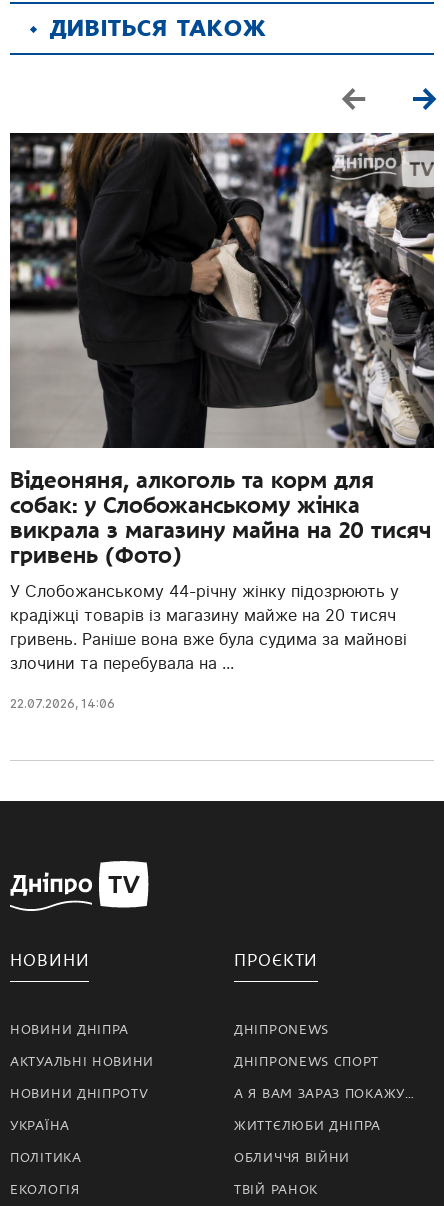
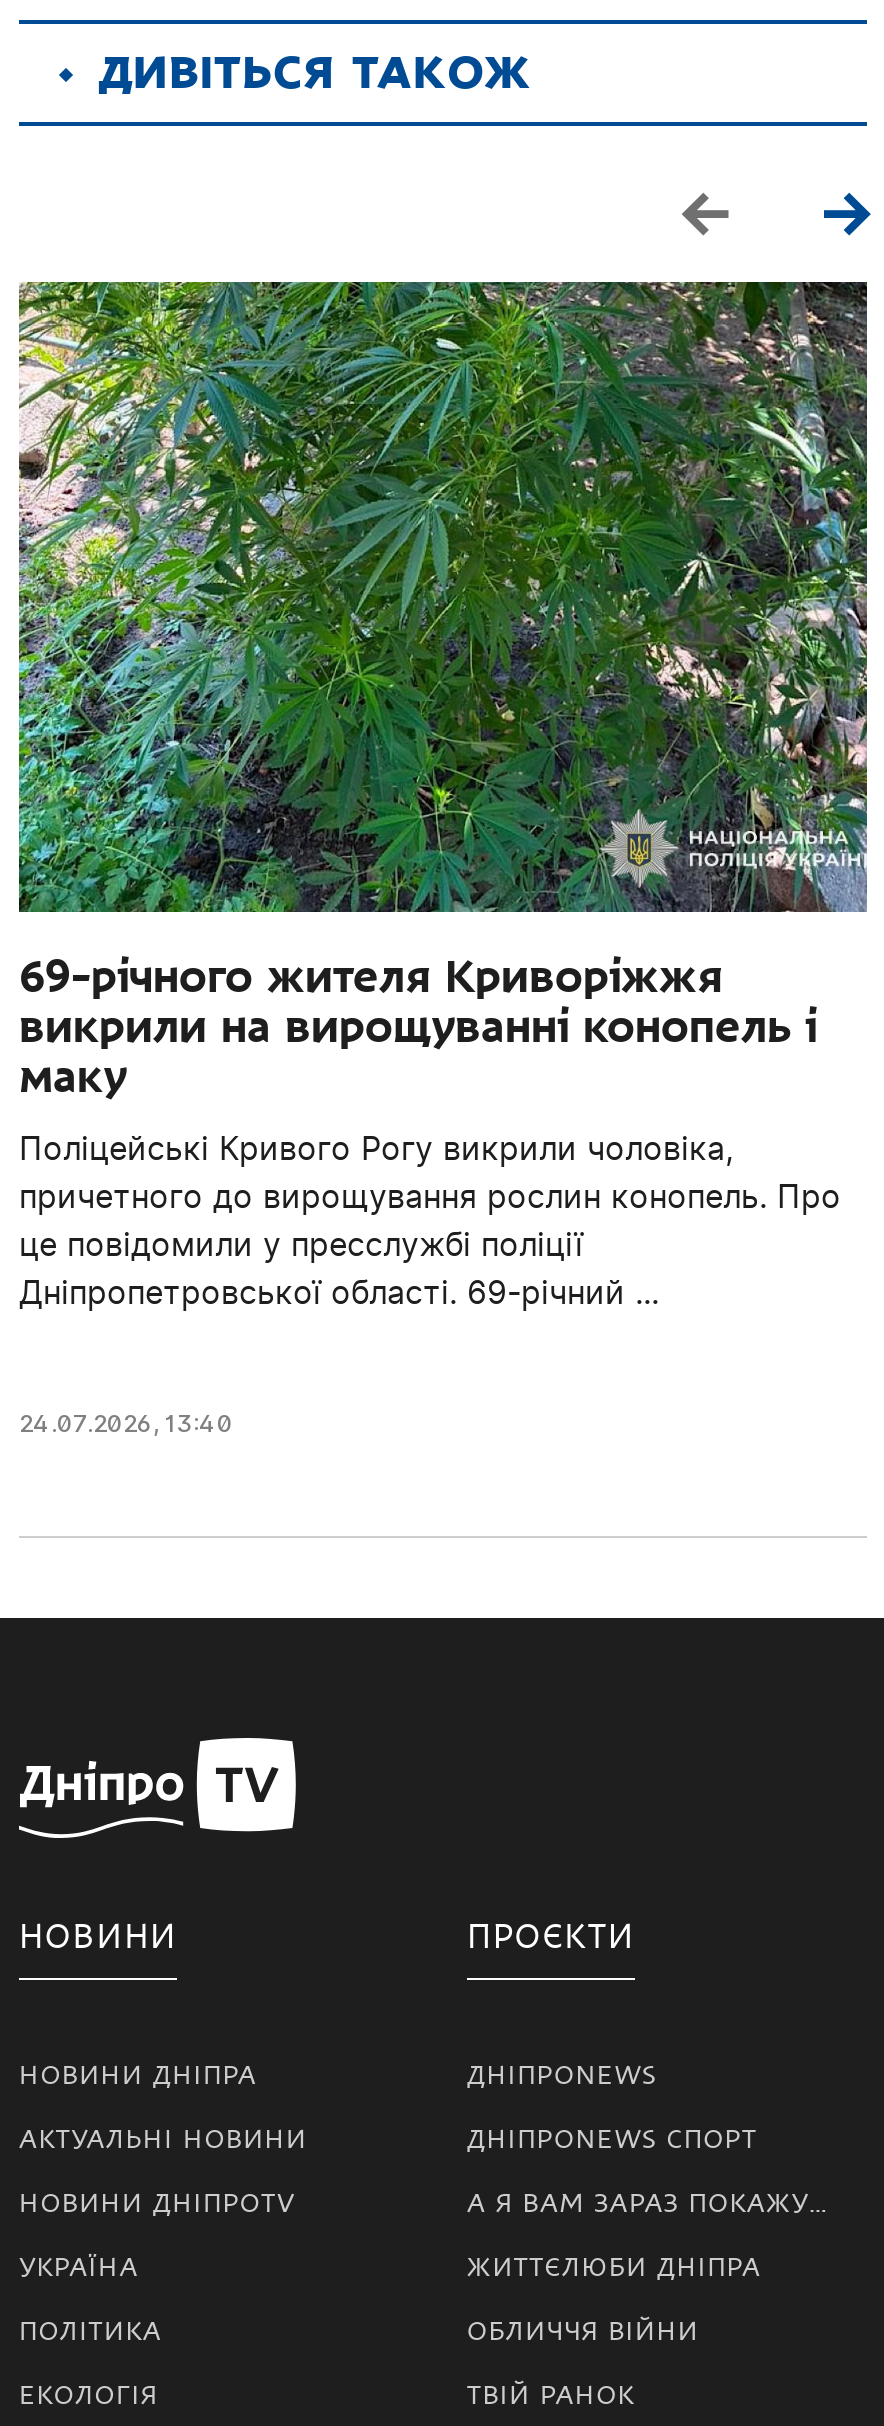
- [image]
- Відеоняня, алкоголь та корм для
- собак: у Слобожанському жінка
- викрала з магазину майна на 20 тисяч
- гривень (Фото)
+ [image]
+ 69-річного жителя Криворіжжя
+ викрили на вирощуванні конопель і
+ маку

- У Слобожанському 44-річну жінку підозрюють у
- крадіжці товарів із магазину майже на 20 тисяч
- гривень. Раніше вона вже була судима за майнові
- злочини та перебувала на ...
+ Поліцейські Кривого Рогу викрили чоловіка,
+ причетного до вирощування рослин конопель. Про
+ це повідомили у пресслужбі поліції
+ Дніпропетровської області. 69-річний ...

- 22.07.2026, 14:06
+ 24.07.2026, 13:40
